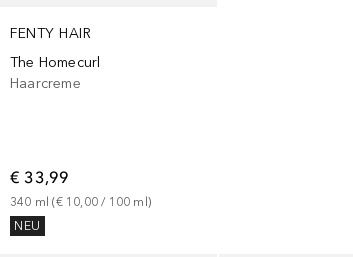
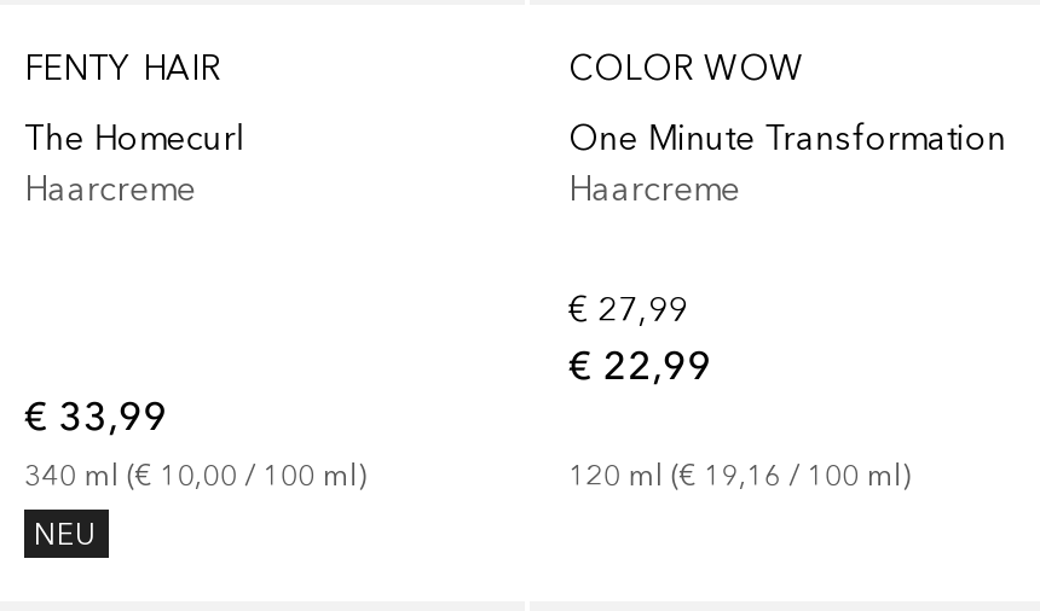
+ COLOR WOW
+ One Minute Transformation
+ Haarcreme
+ € 27,99
+ € 22,99
+ 120 ml (€ 19,16 / 100 ml)
